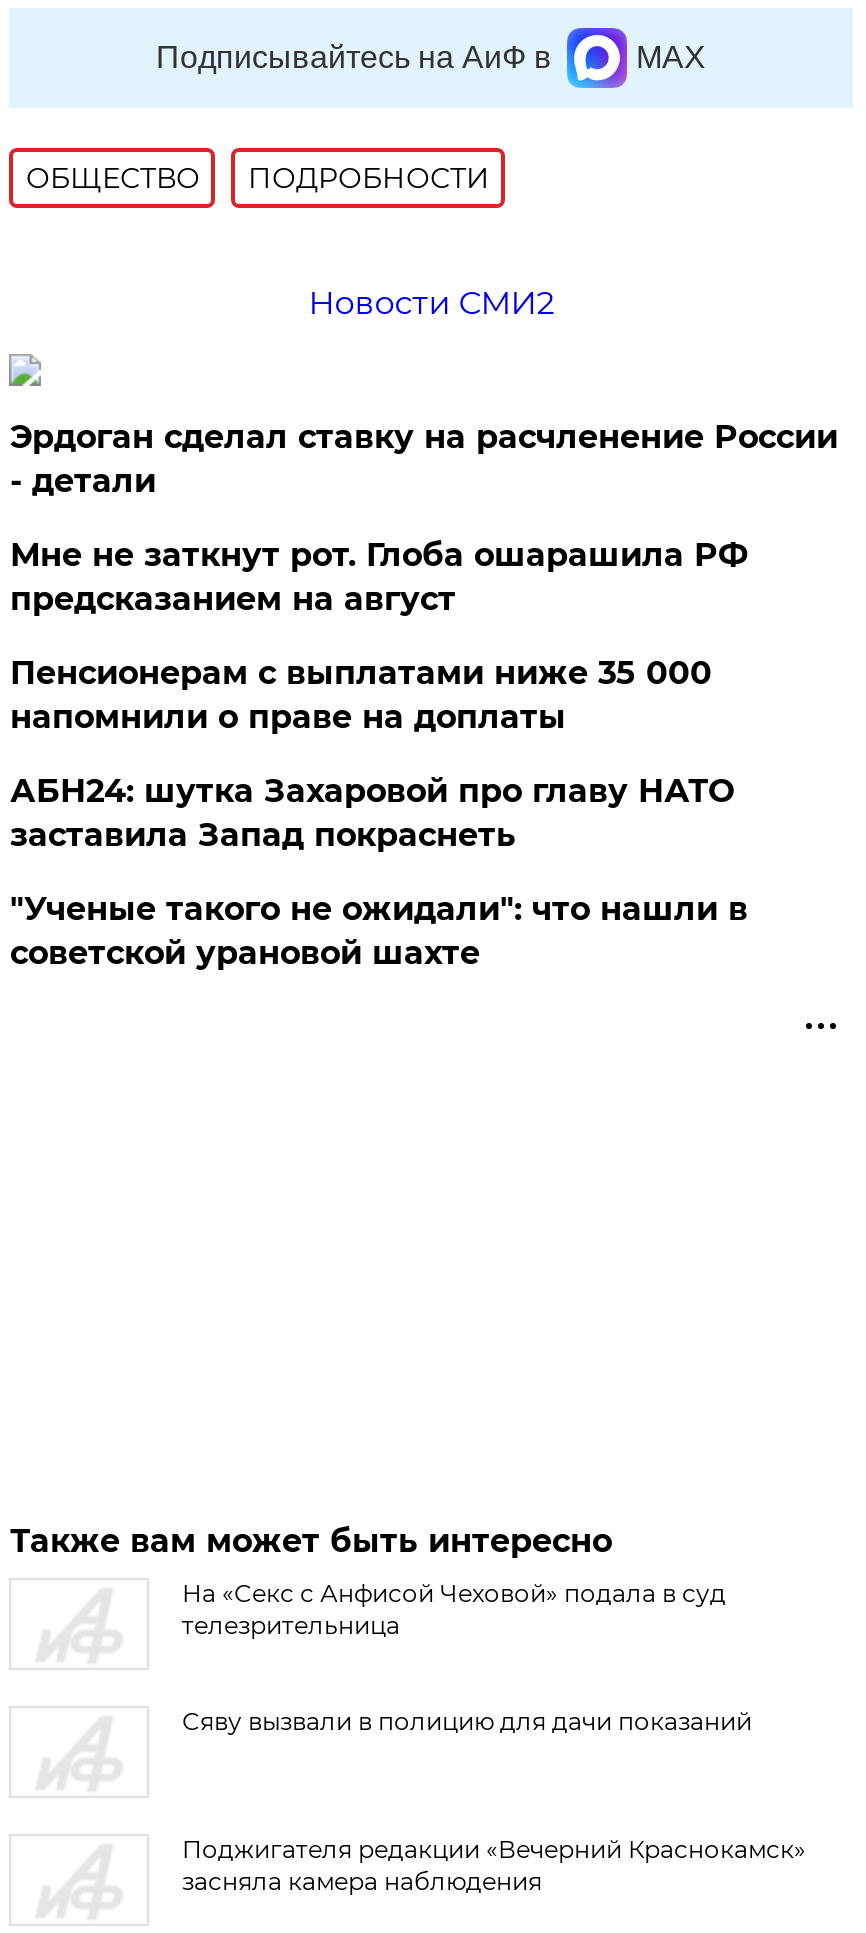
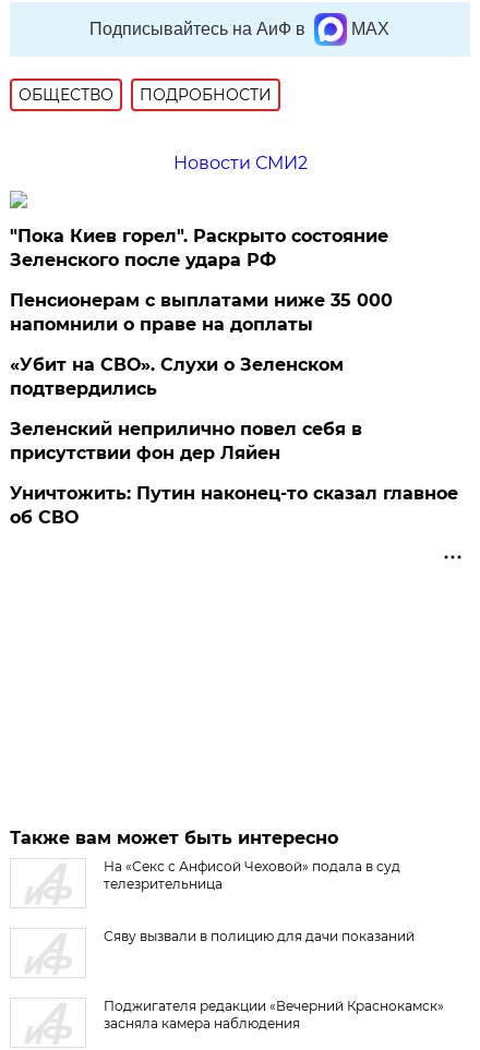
- Эрдоган сделал ставку на расчленение России
- - детали
- Мне не заткнут рот. Глоба ошарашила РФ
- предсказанием на август
+ "Пока Киев горел". Раскрыто состояние
+ Зеленского после удара РФ

moved up: Пенсионерам с выплатами ниже 35 000 | напомнили о праве на доплаты

- АБН24: шутка Захаровой про главу НАТО
- заставила Запад покраснеть
- "Ученые такого не ожидали": что нашли в
- советской урановой шахте
+ «Убит на СВО». Слухи о Зеленском
+ подтвердились
+ Зеленский неприлично повел cебя в
+ присутствии фон дер Ляйен
+ Уничтожить: Путин наконец-то сказал главное
+ об СВО
